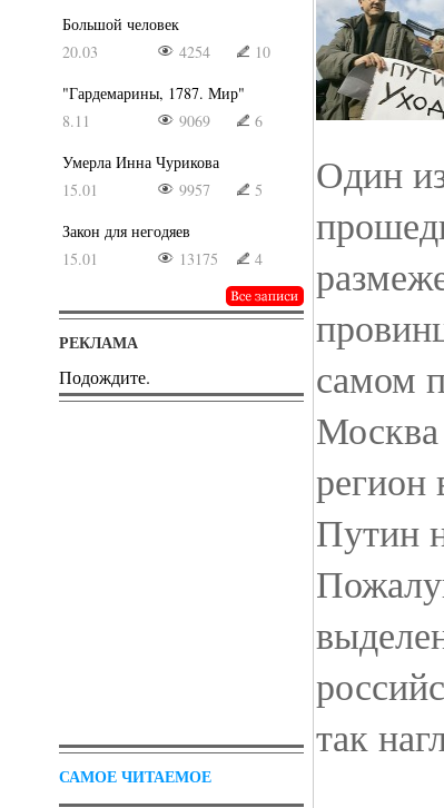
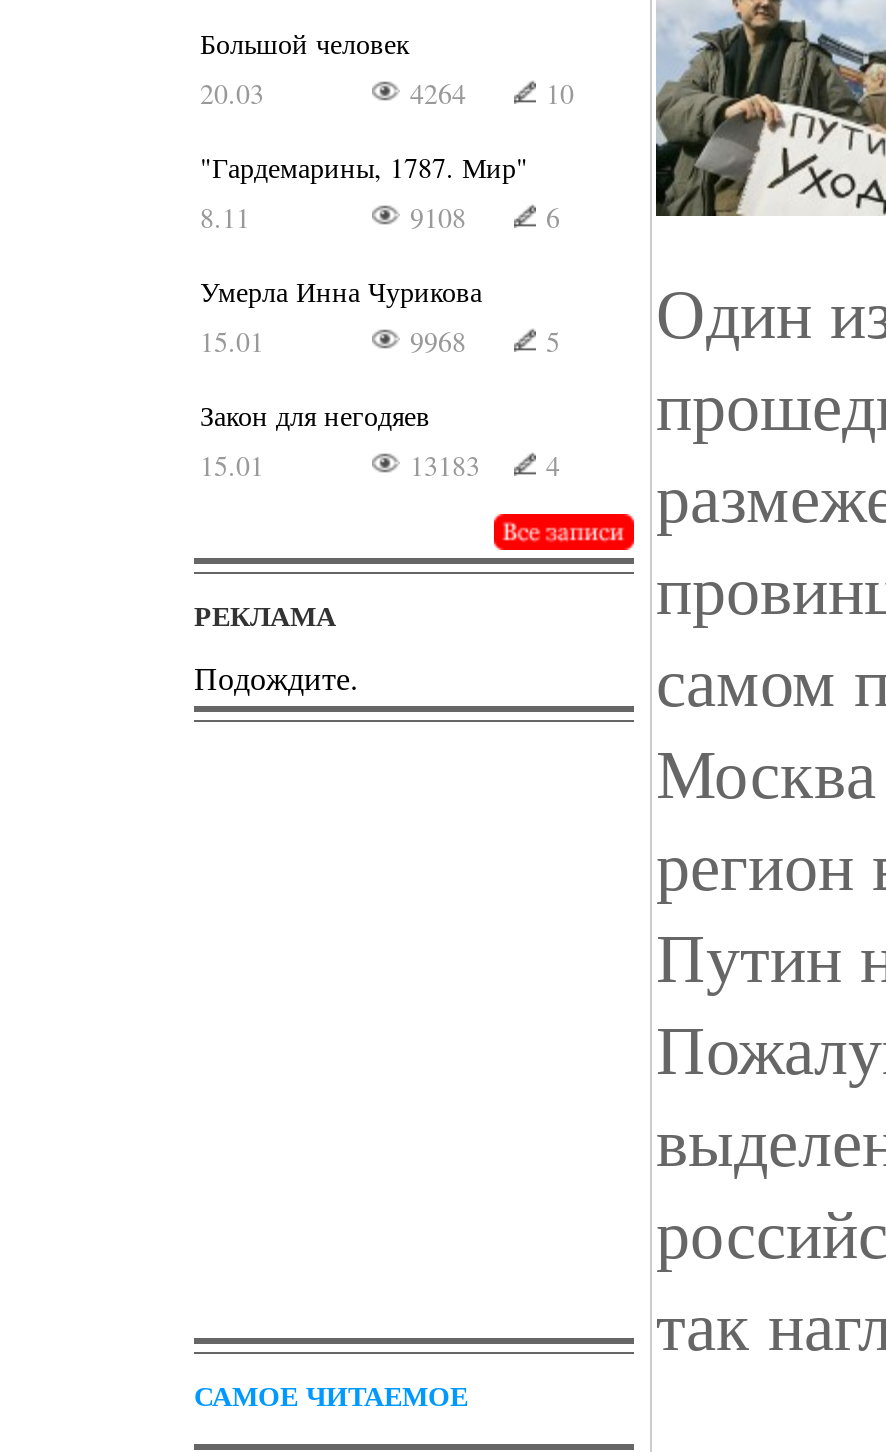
- 4254 10
+ 4264 10

- 9069 6
+ 9108 6

- 9957 5
+ 9968 5

- 13175 4
+ 13183 4
